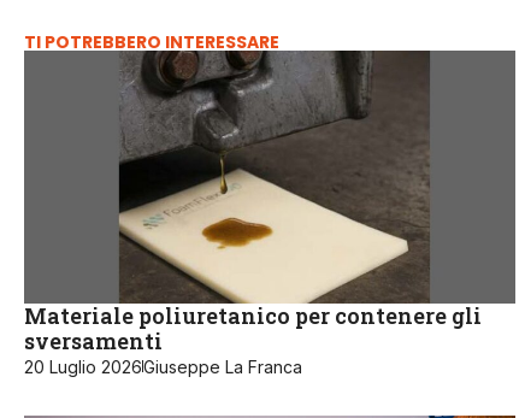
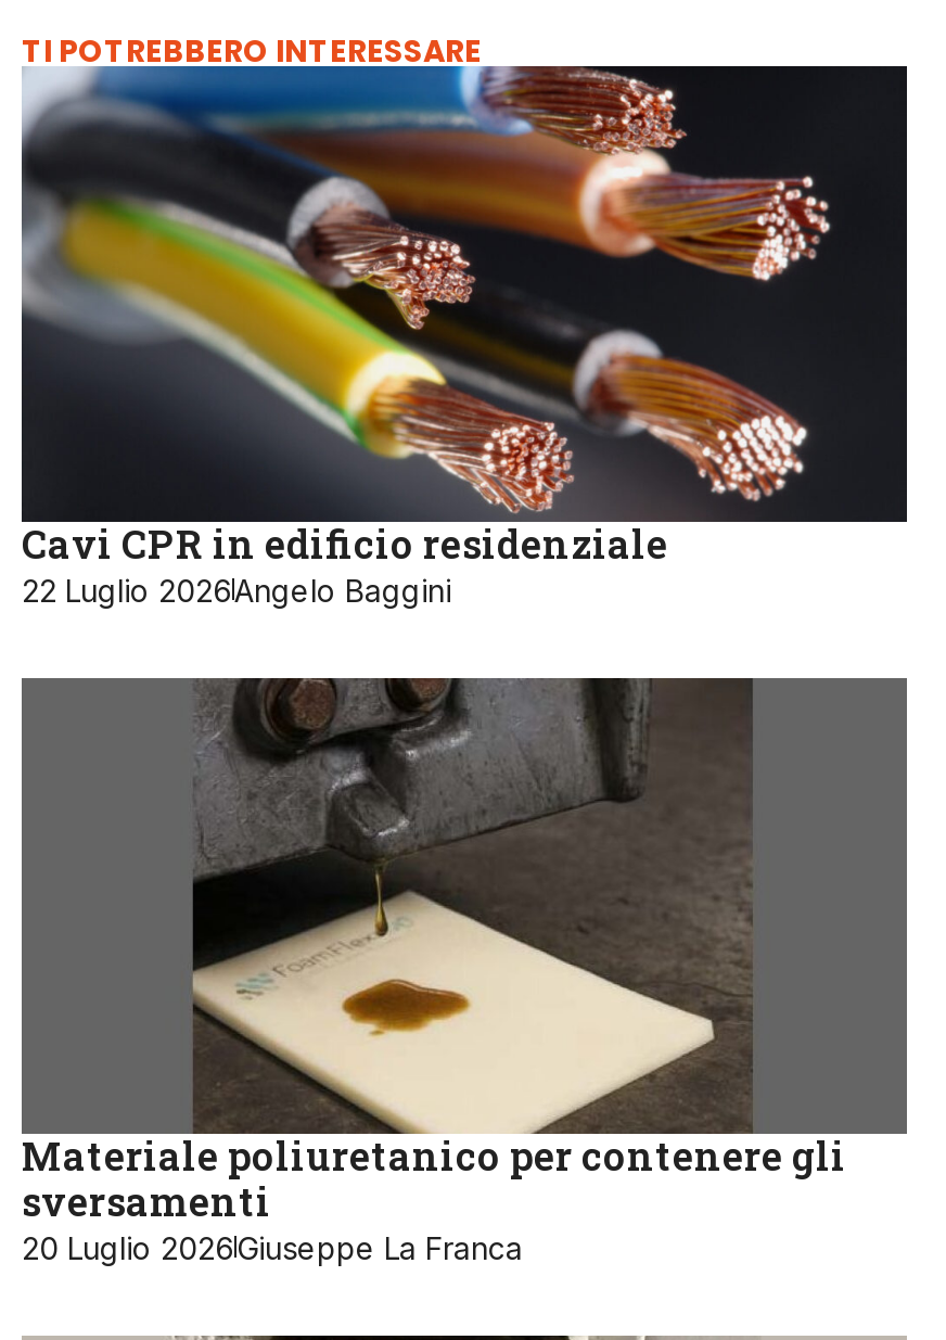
+ [image]
+ Cavi CPR in edificio residenziale
+ 22 Luglio 2026Angelo Baggini
